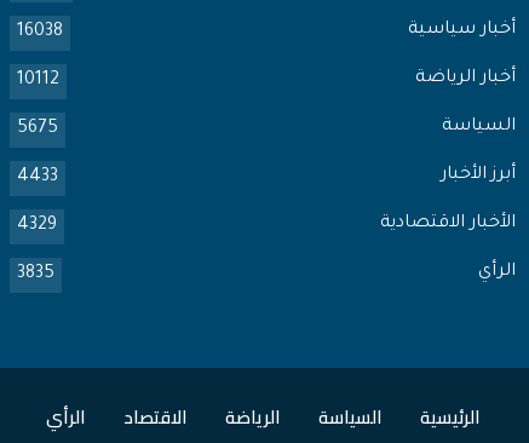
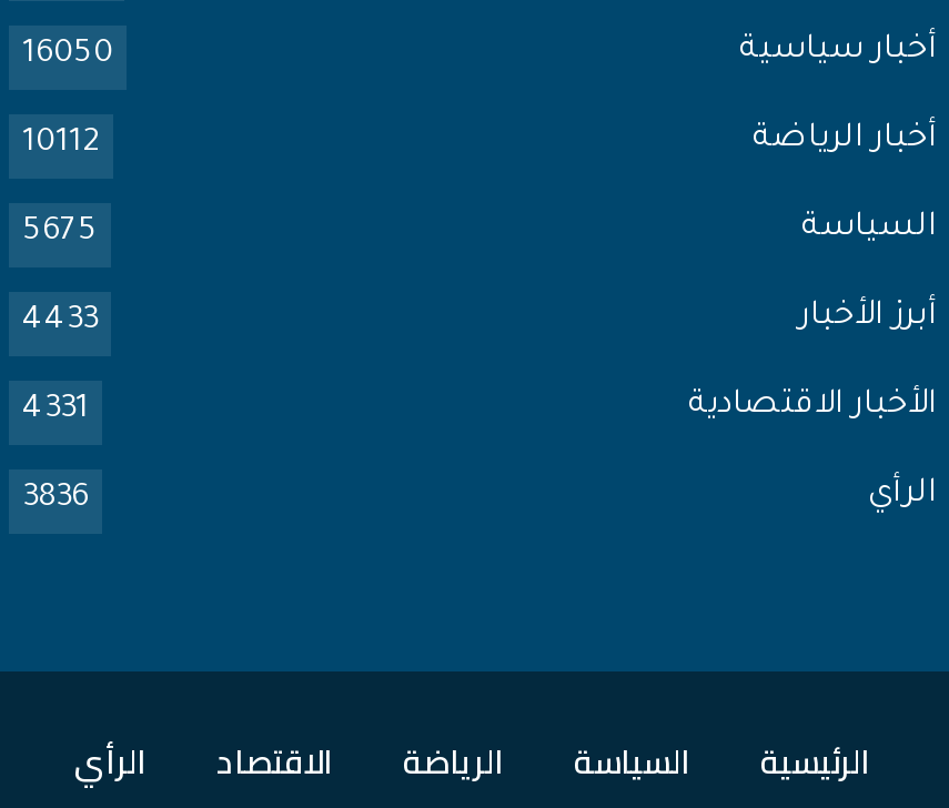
- 16038
+ 16050

- 4329
+ 4331

- 3835
+ 3836
